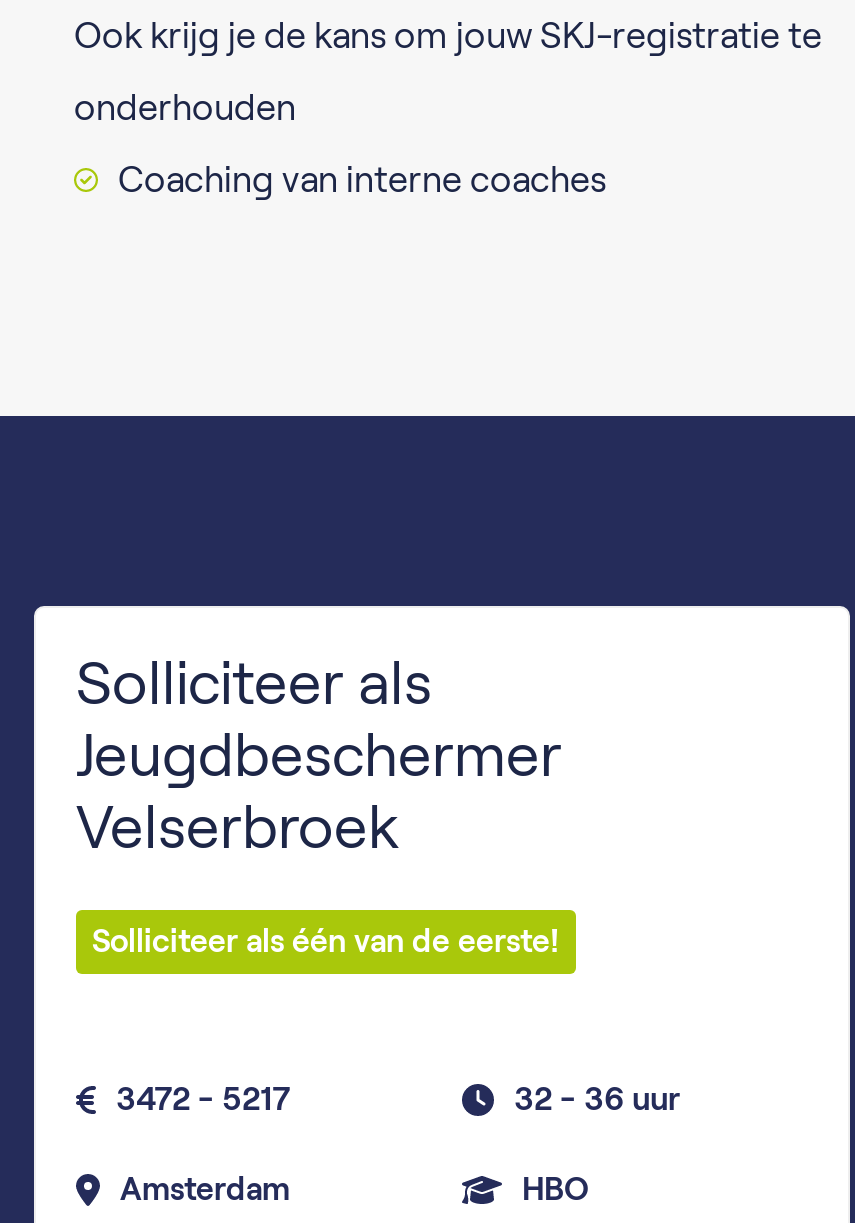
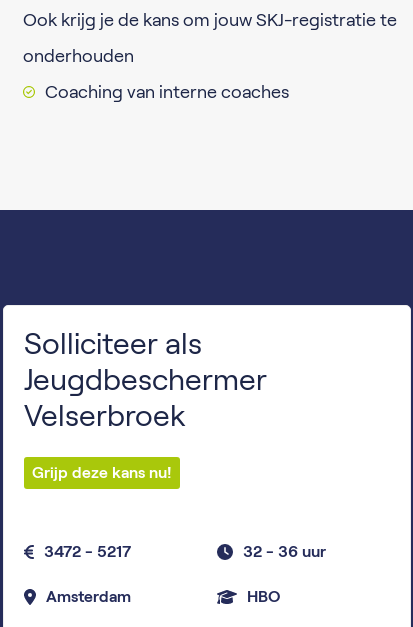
- Solliciteer als één van de eerste!
+ Grijp deze kans nu!
